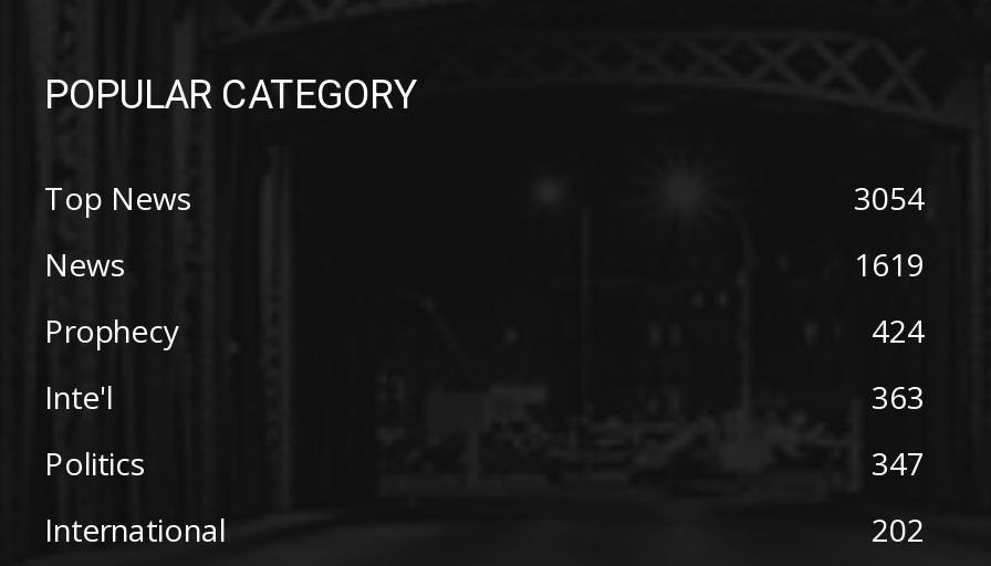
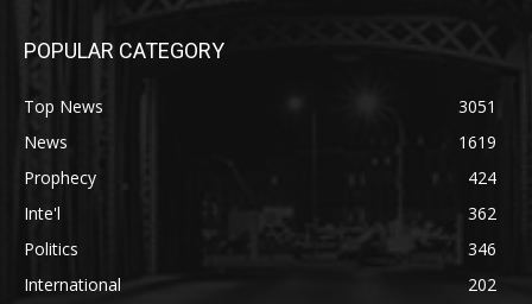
- 3054
+ 3051

- 363
+ 362

- 347
+ 346
